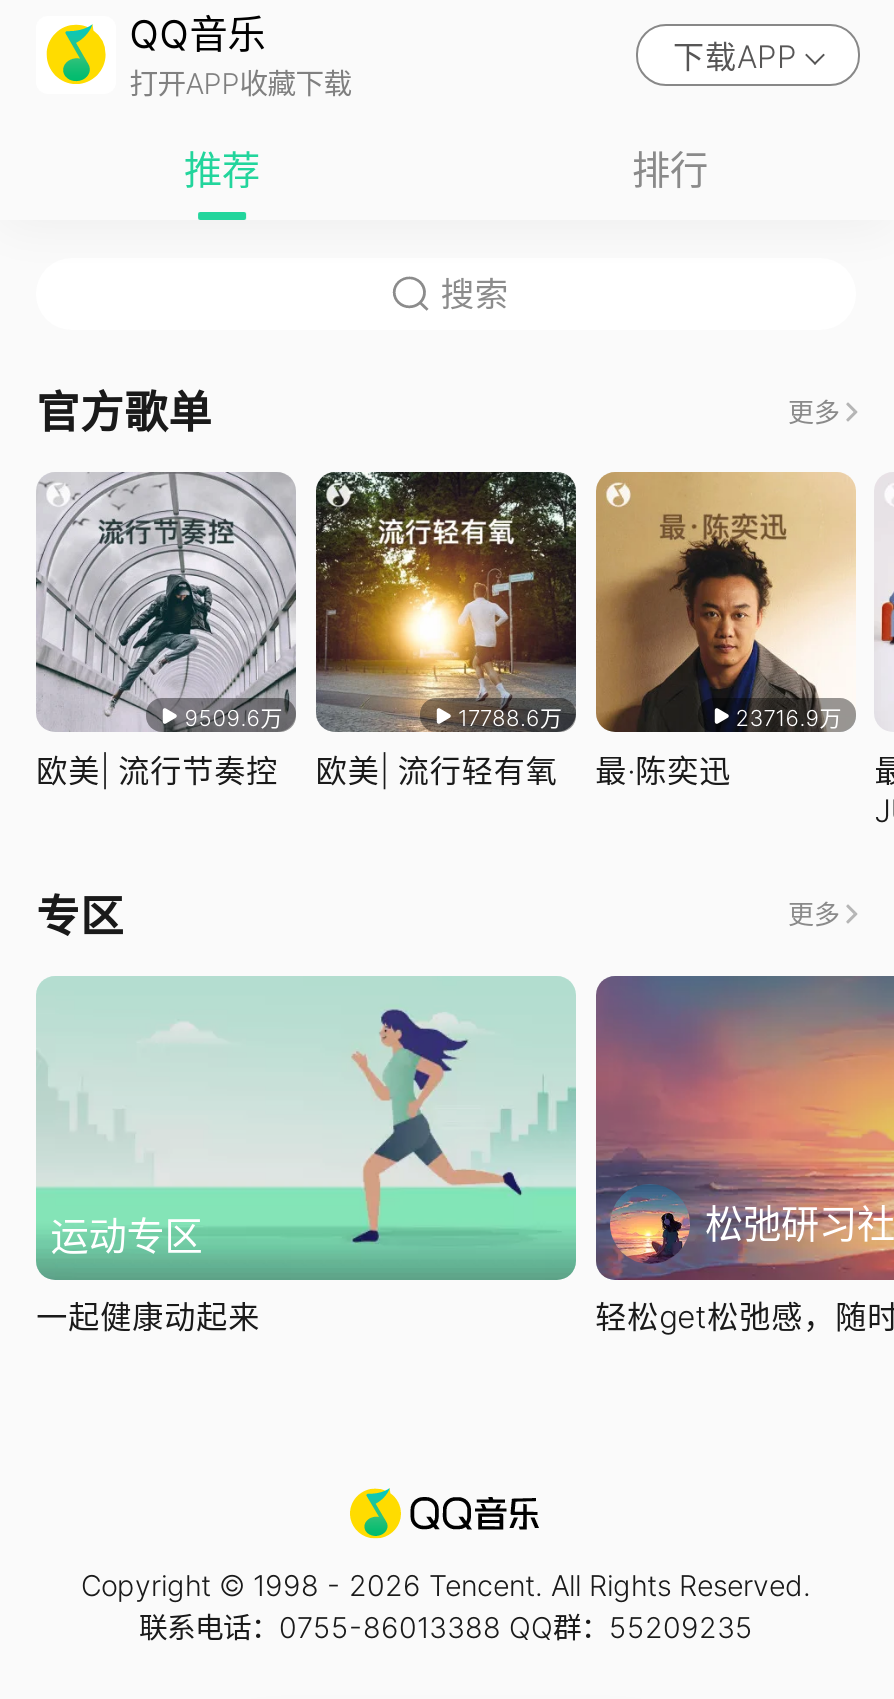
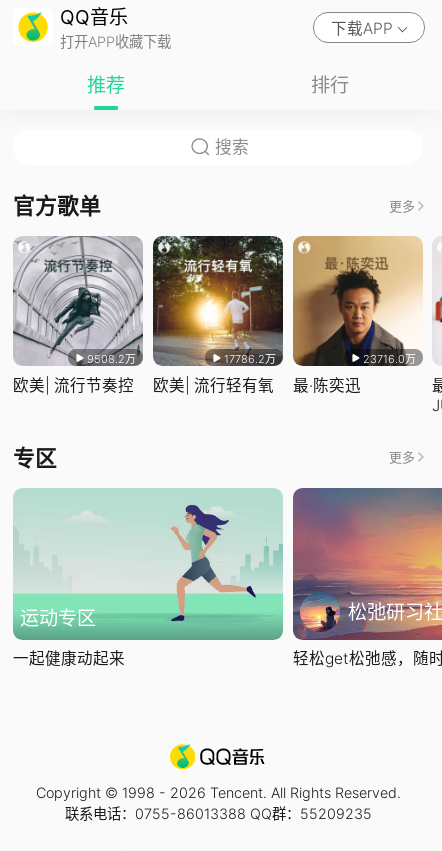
- 9509.6万
+ 9508.2万

- 17788.6万
+ 17786.2万

- 23716.9万
+ 23716.0万
